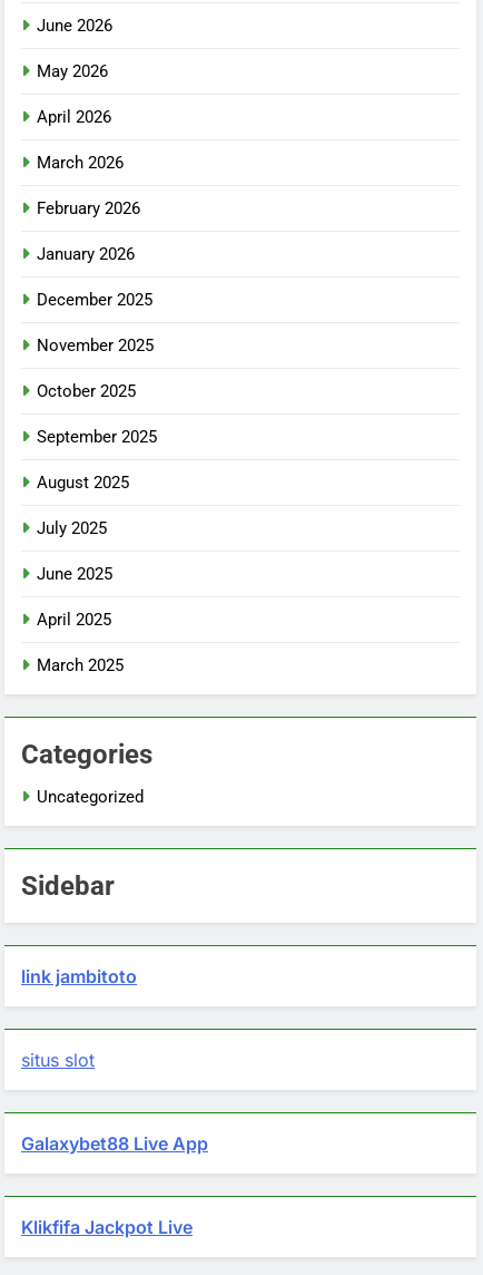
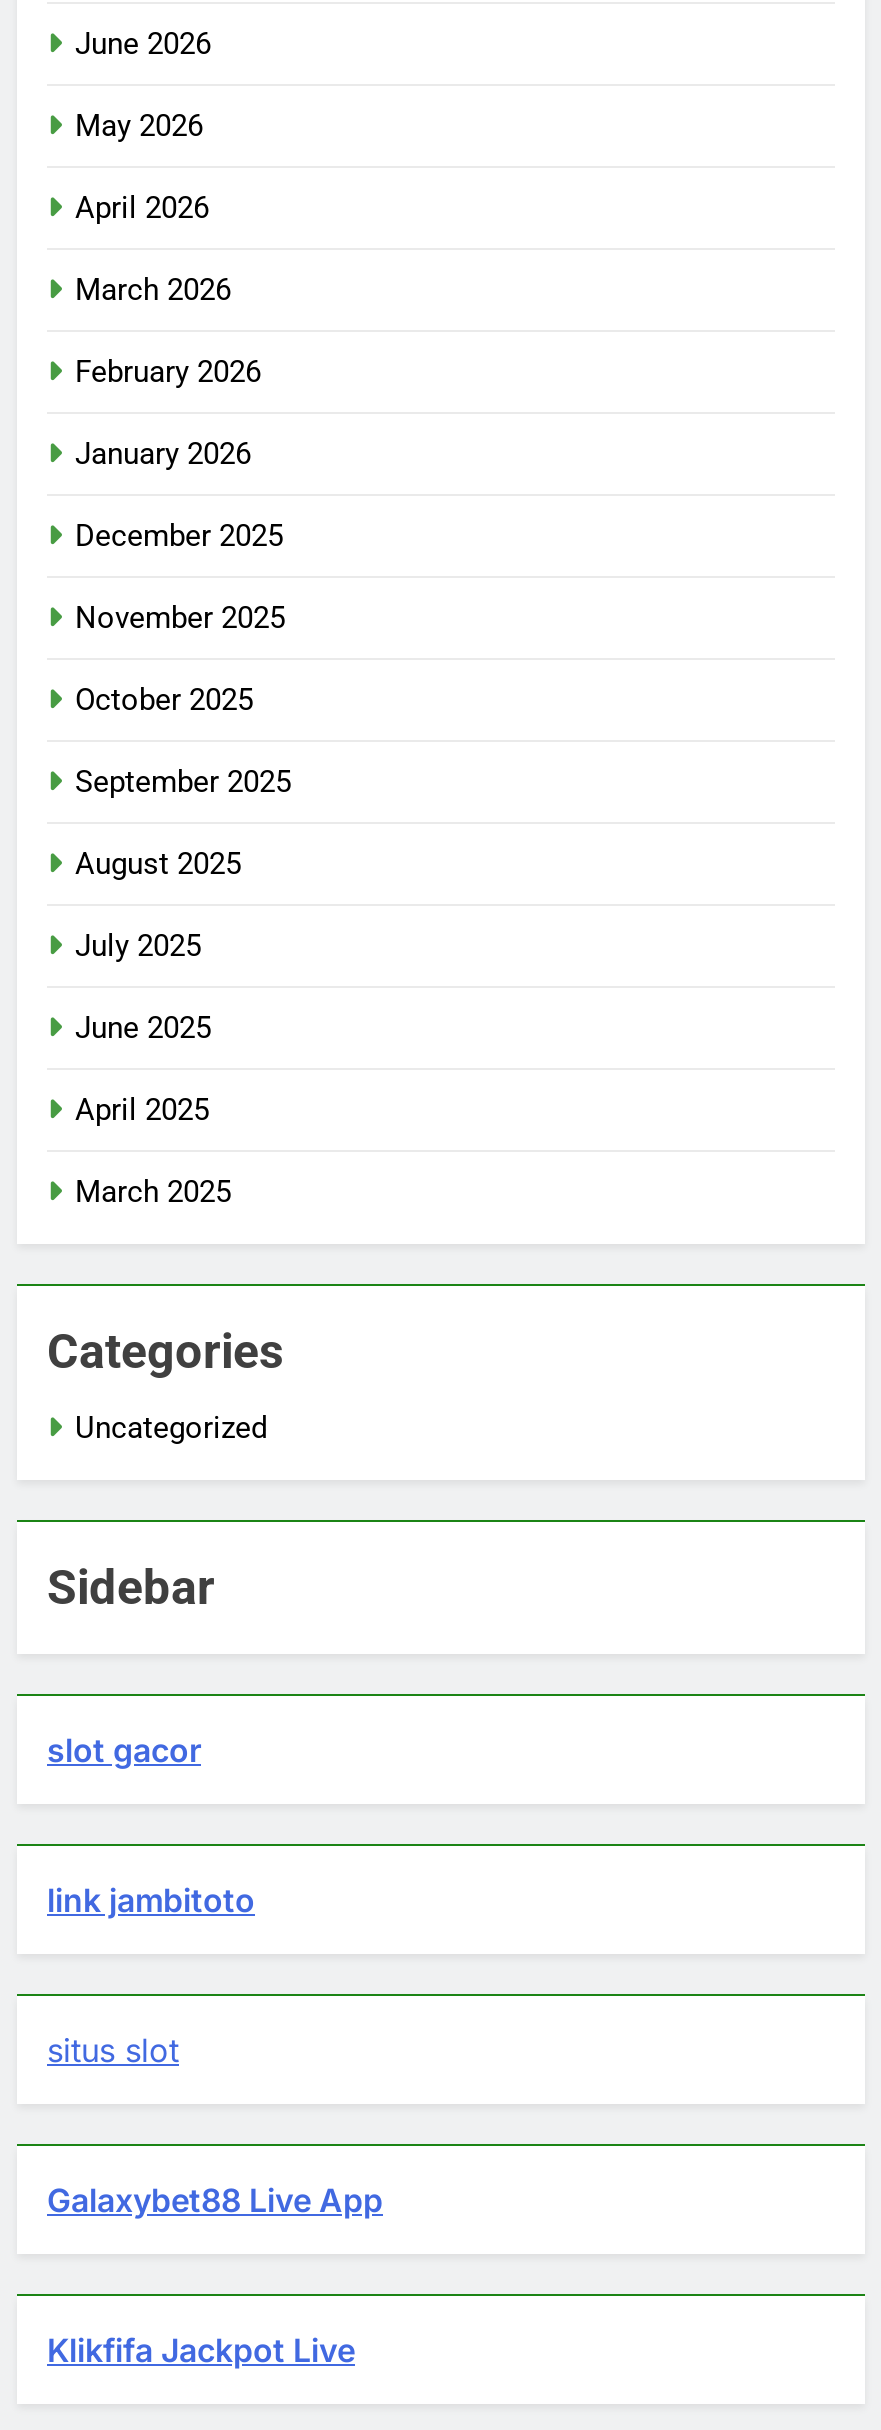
+ slot gacor
